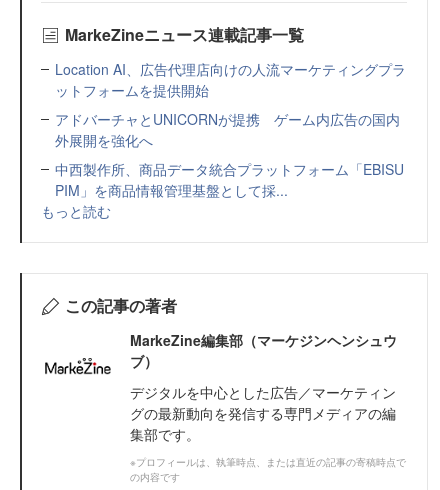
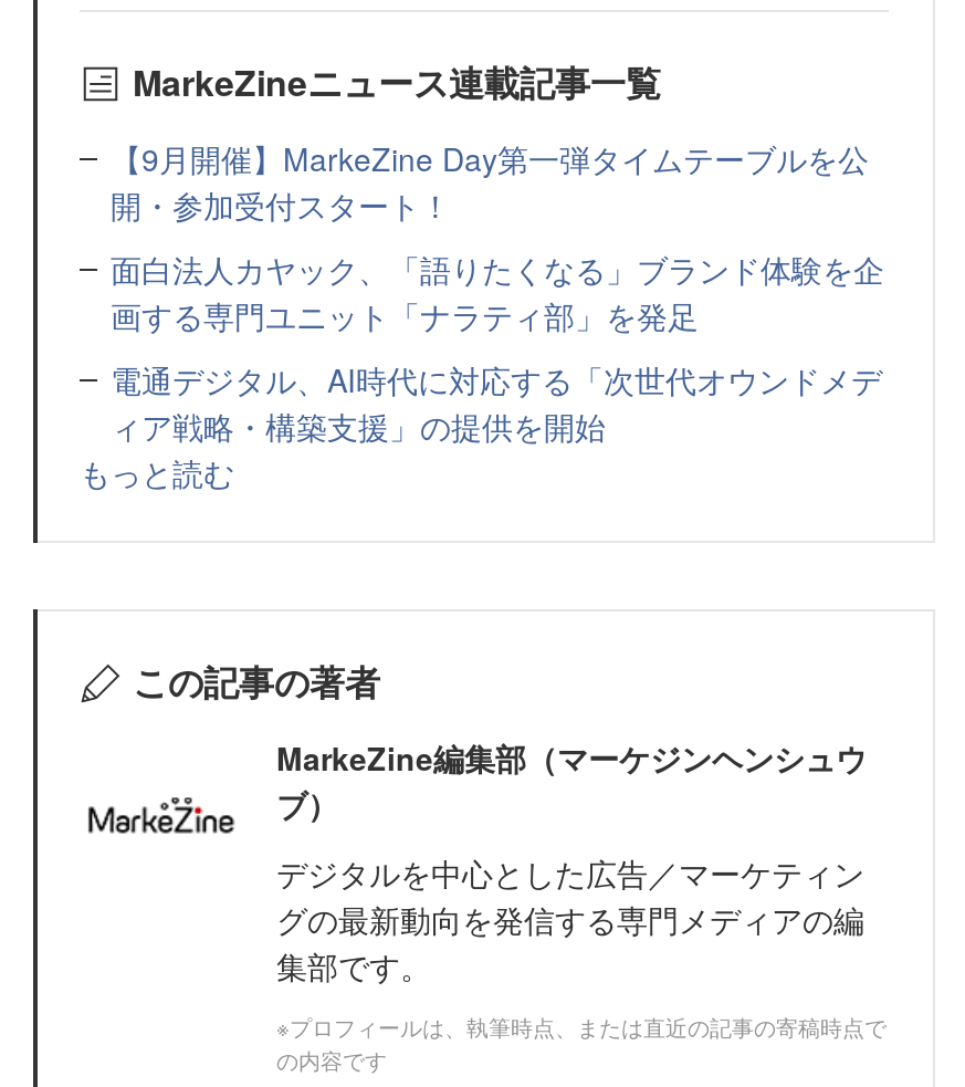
- Location AI、広告代理店向けの人流マーケティングプラ
- ットフォームを提供開始
- アドバーチャとUNICORNが提携 ゲーム内広告の国内
- 外展開を強化へ
- 中西製作所、商品データ統合プラットフォーム「EBISU
- PIM」を商品情報管理基盤として採...
+ 【9月開催】MarkeZine Day第一弾タイムテーブルを公
+ 開・参加受付スタート！
+ 面白法人カヤック、「語りたくなる」ブランド体験を企
+ 画する専門ユニット「ナラティ部」を発足
+ 電通デジタル、AI時代に対応する「次世代オウンドメデ
+ ィア戦略・構築支援」の提供を開始
